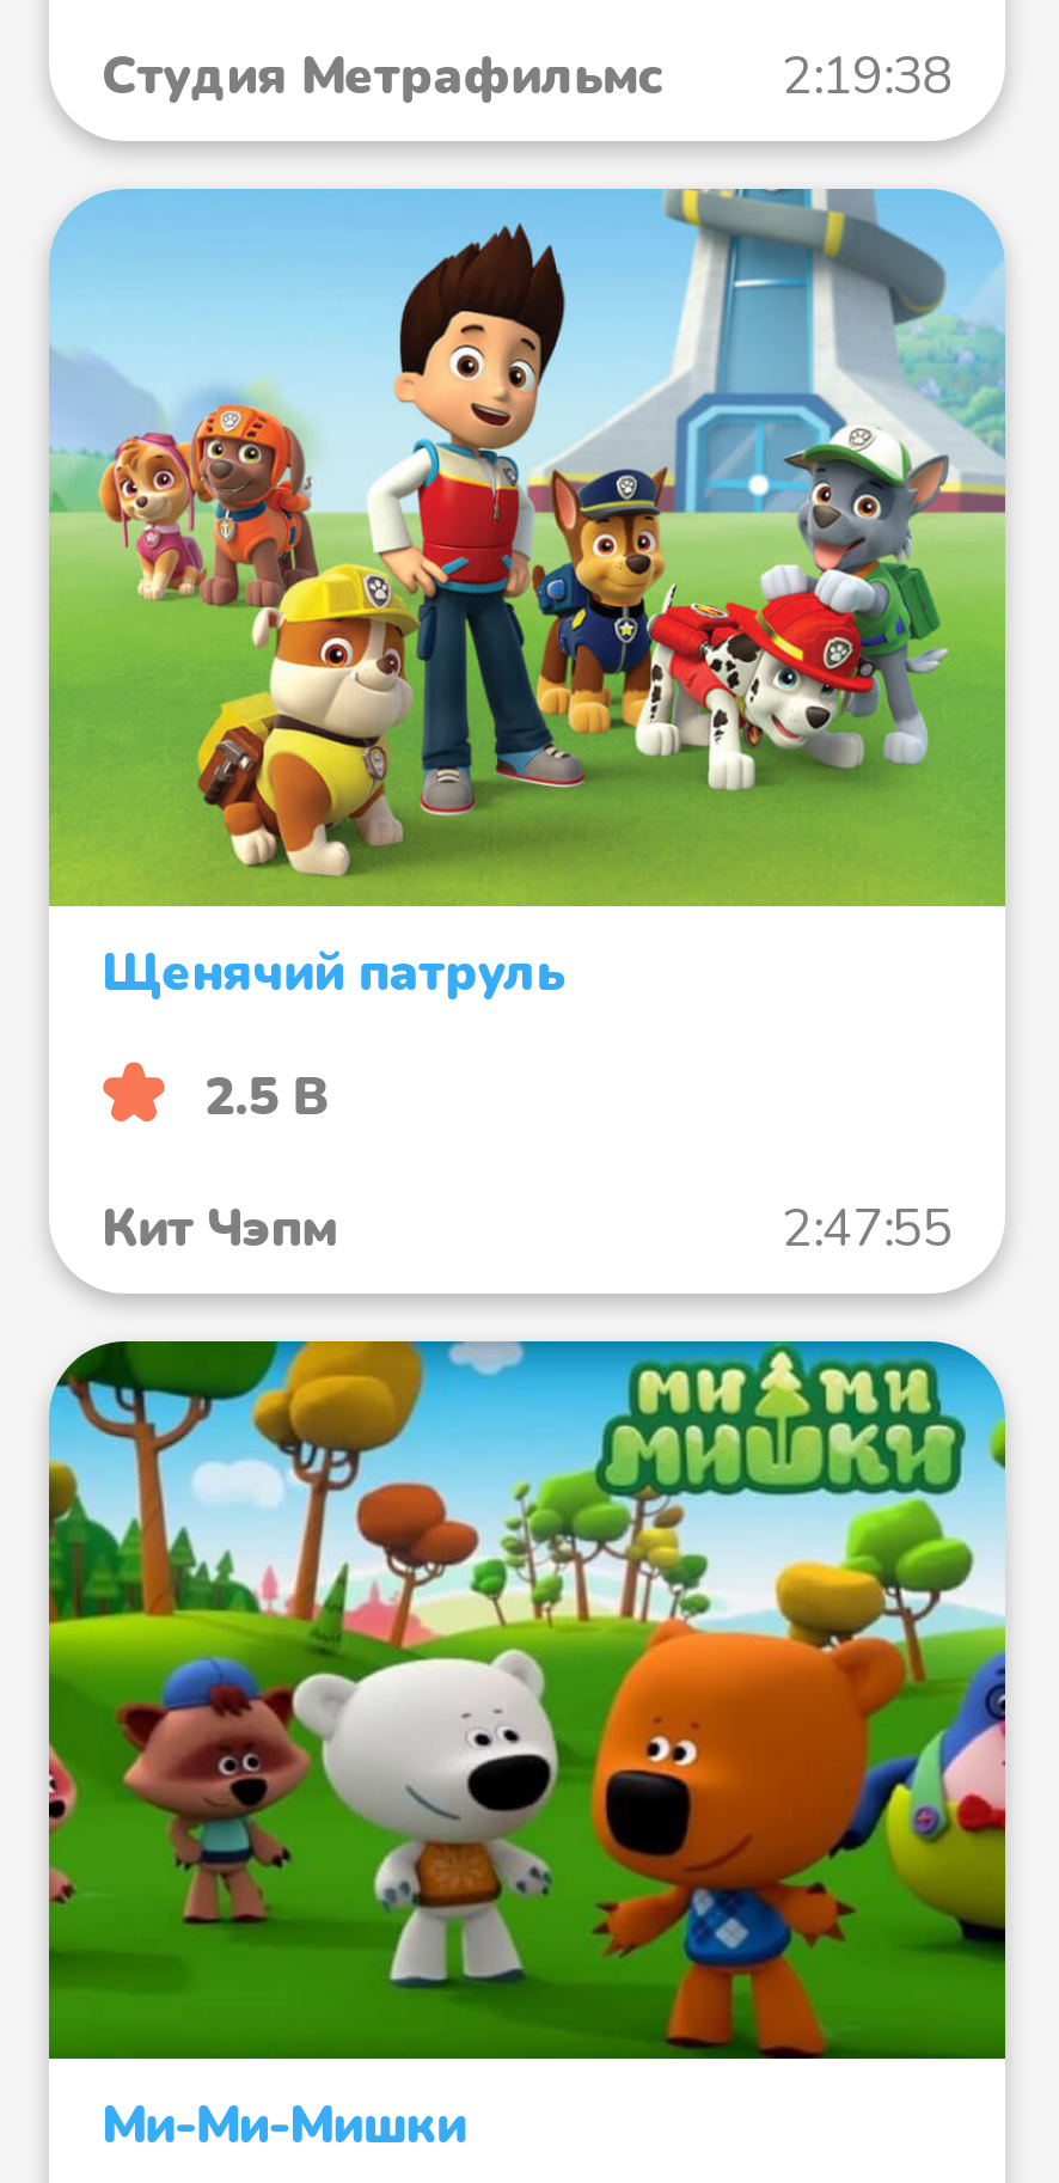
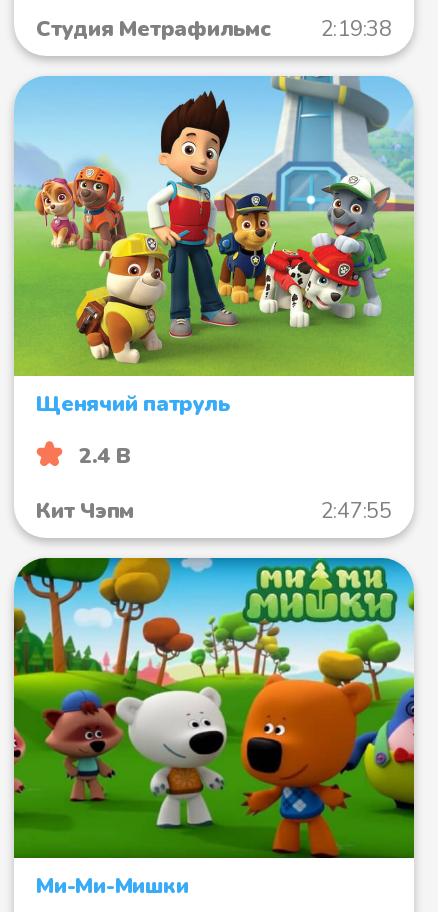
- 2.5 B
+ 2.4 B
